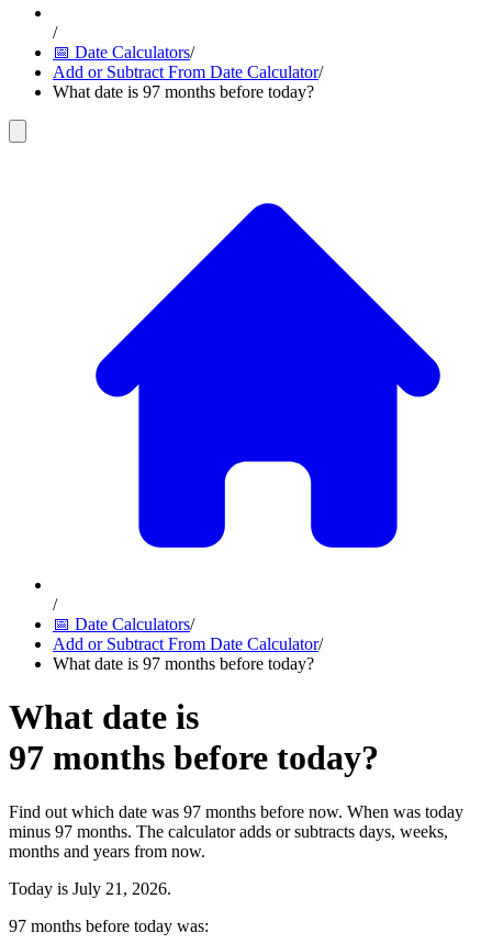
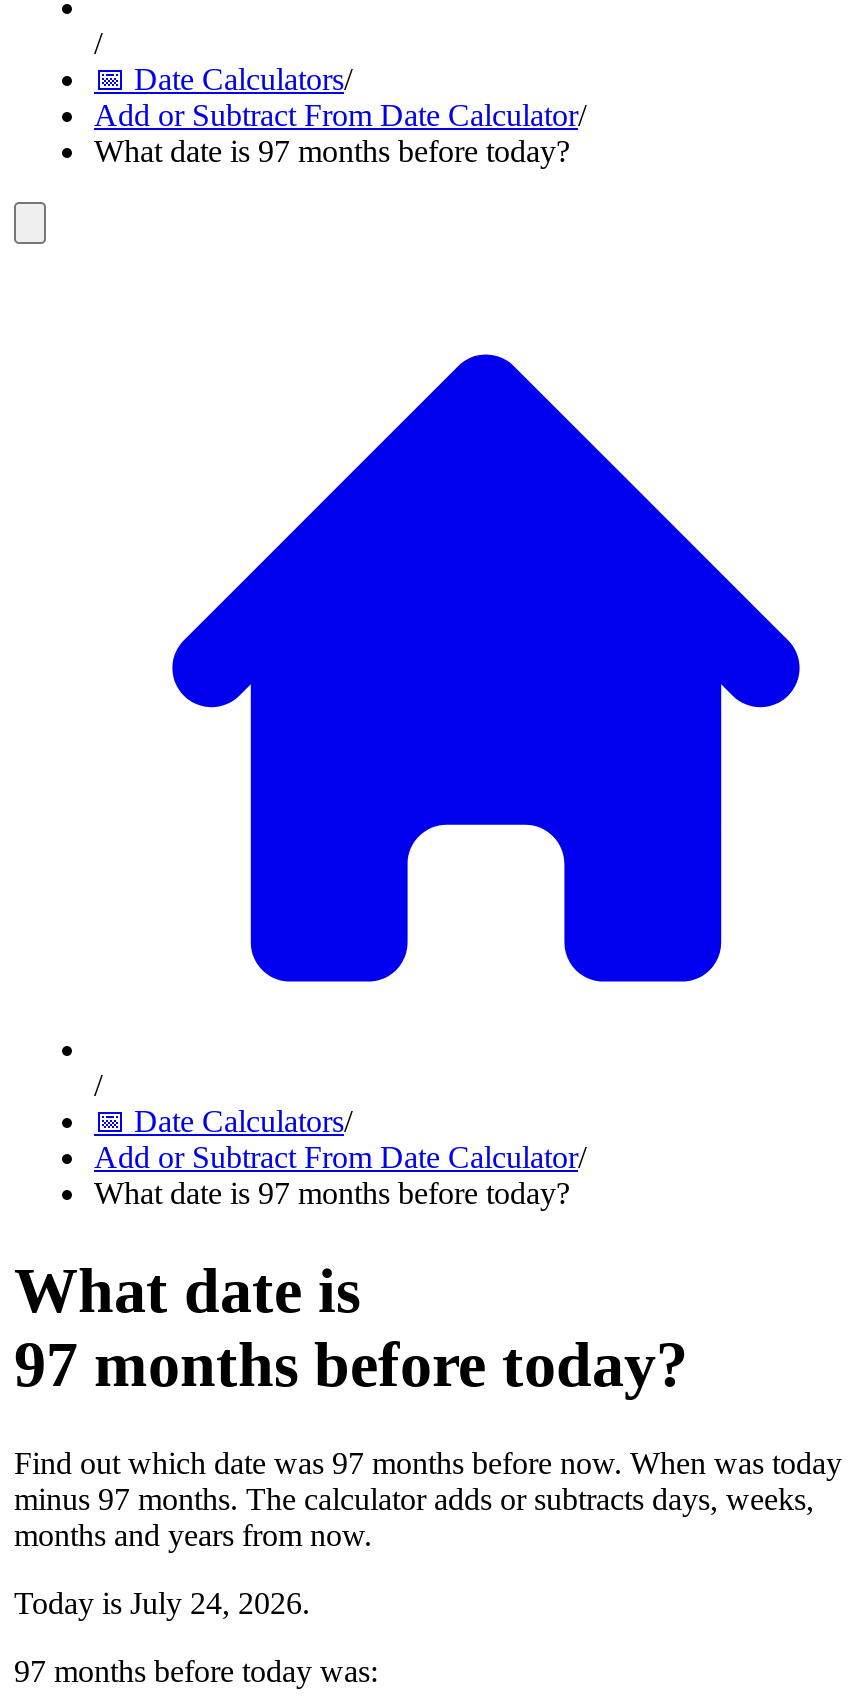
- Today is July 21, 2026.
+ Today is July 24, 2026.
